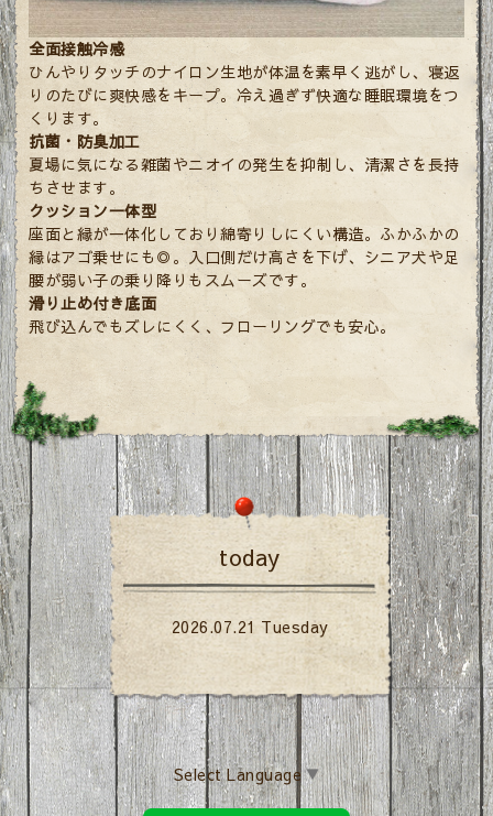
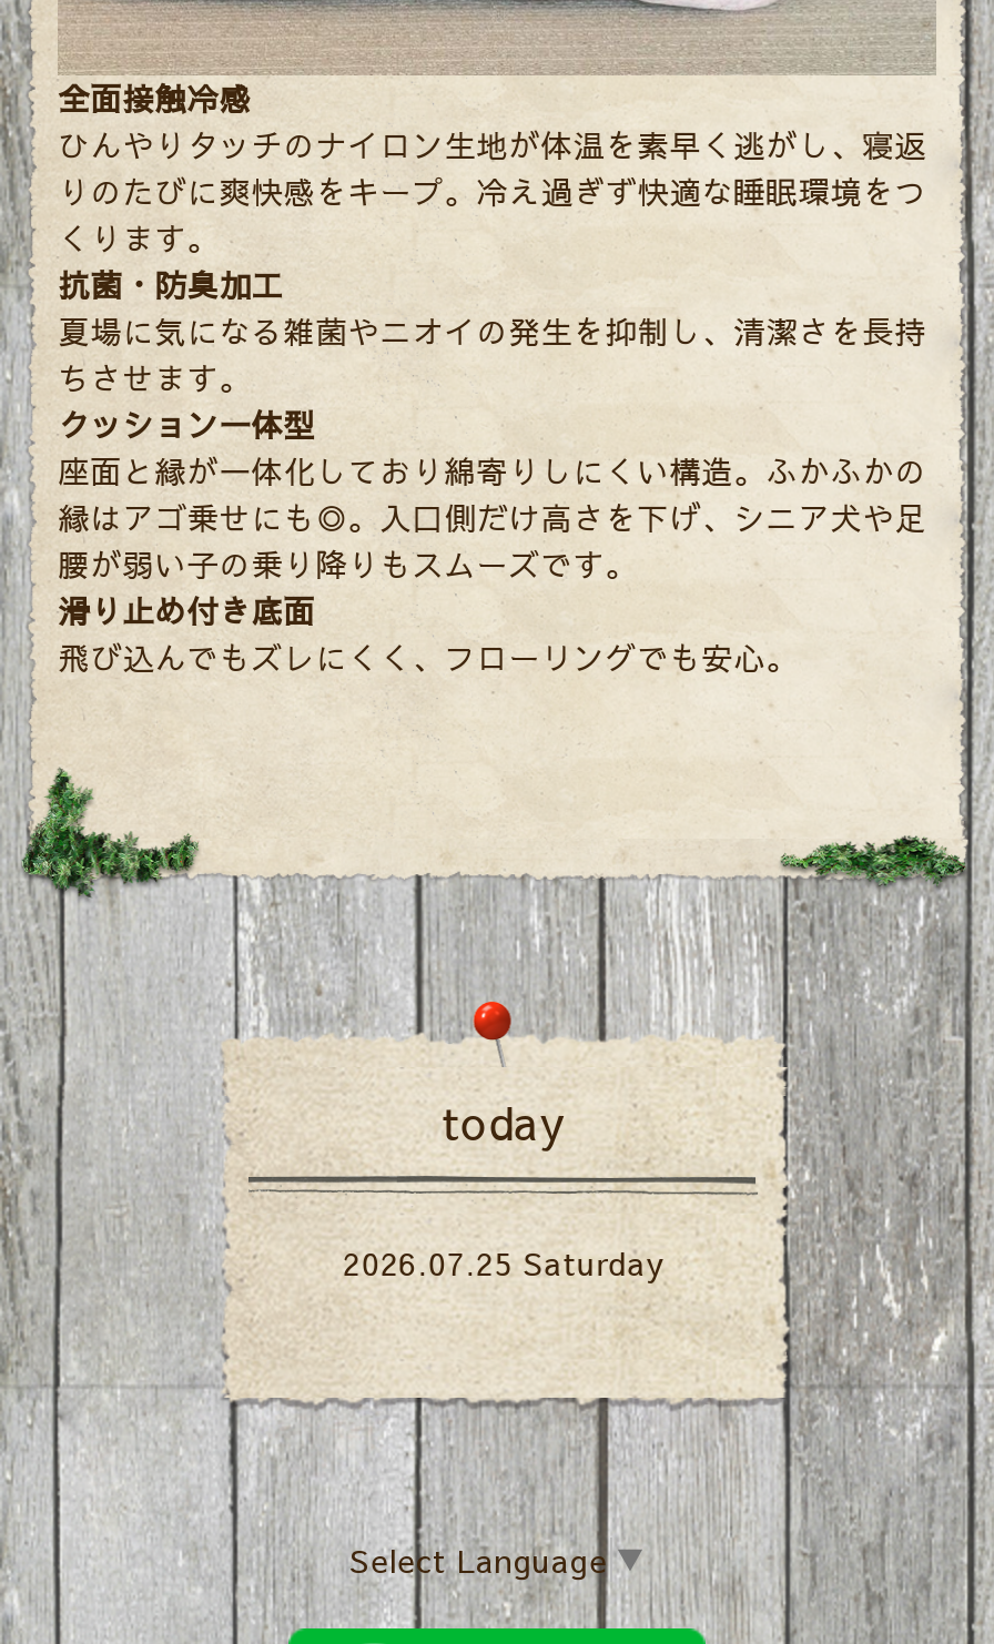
- 2026.07.21 Tuesday
+ 2026.07.25 Saturday
